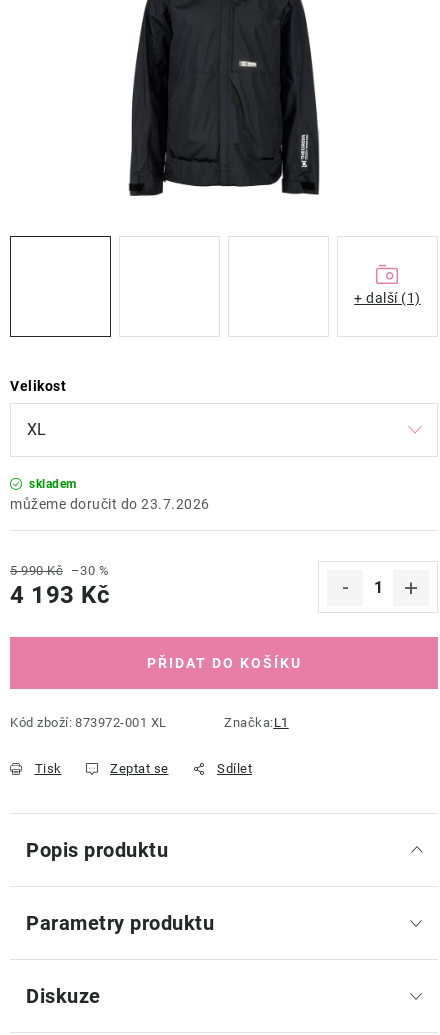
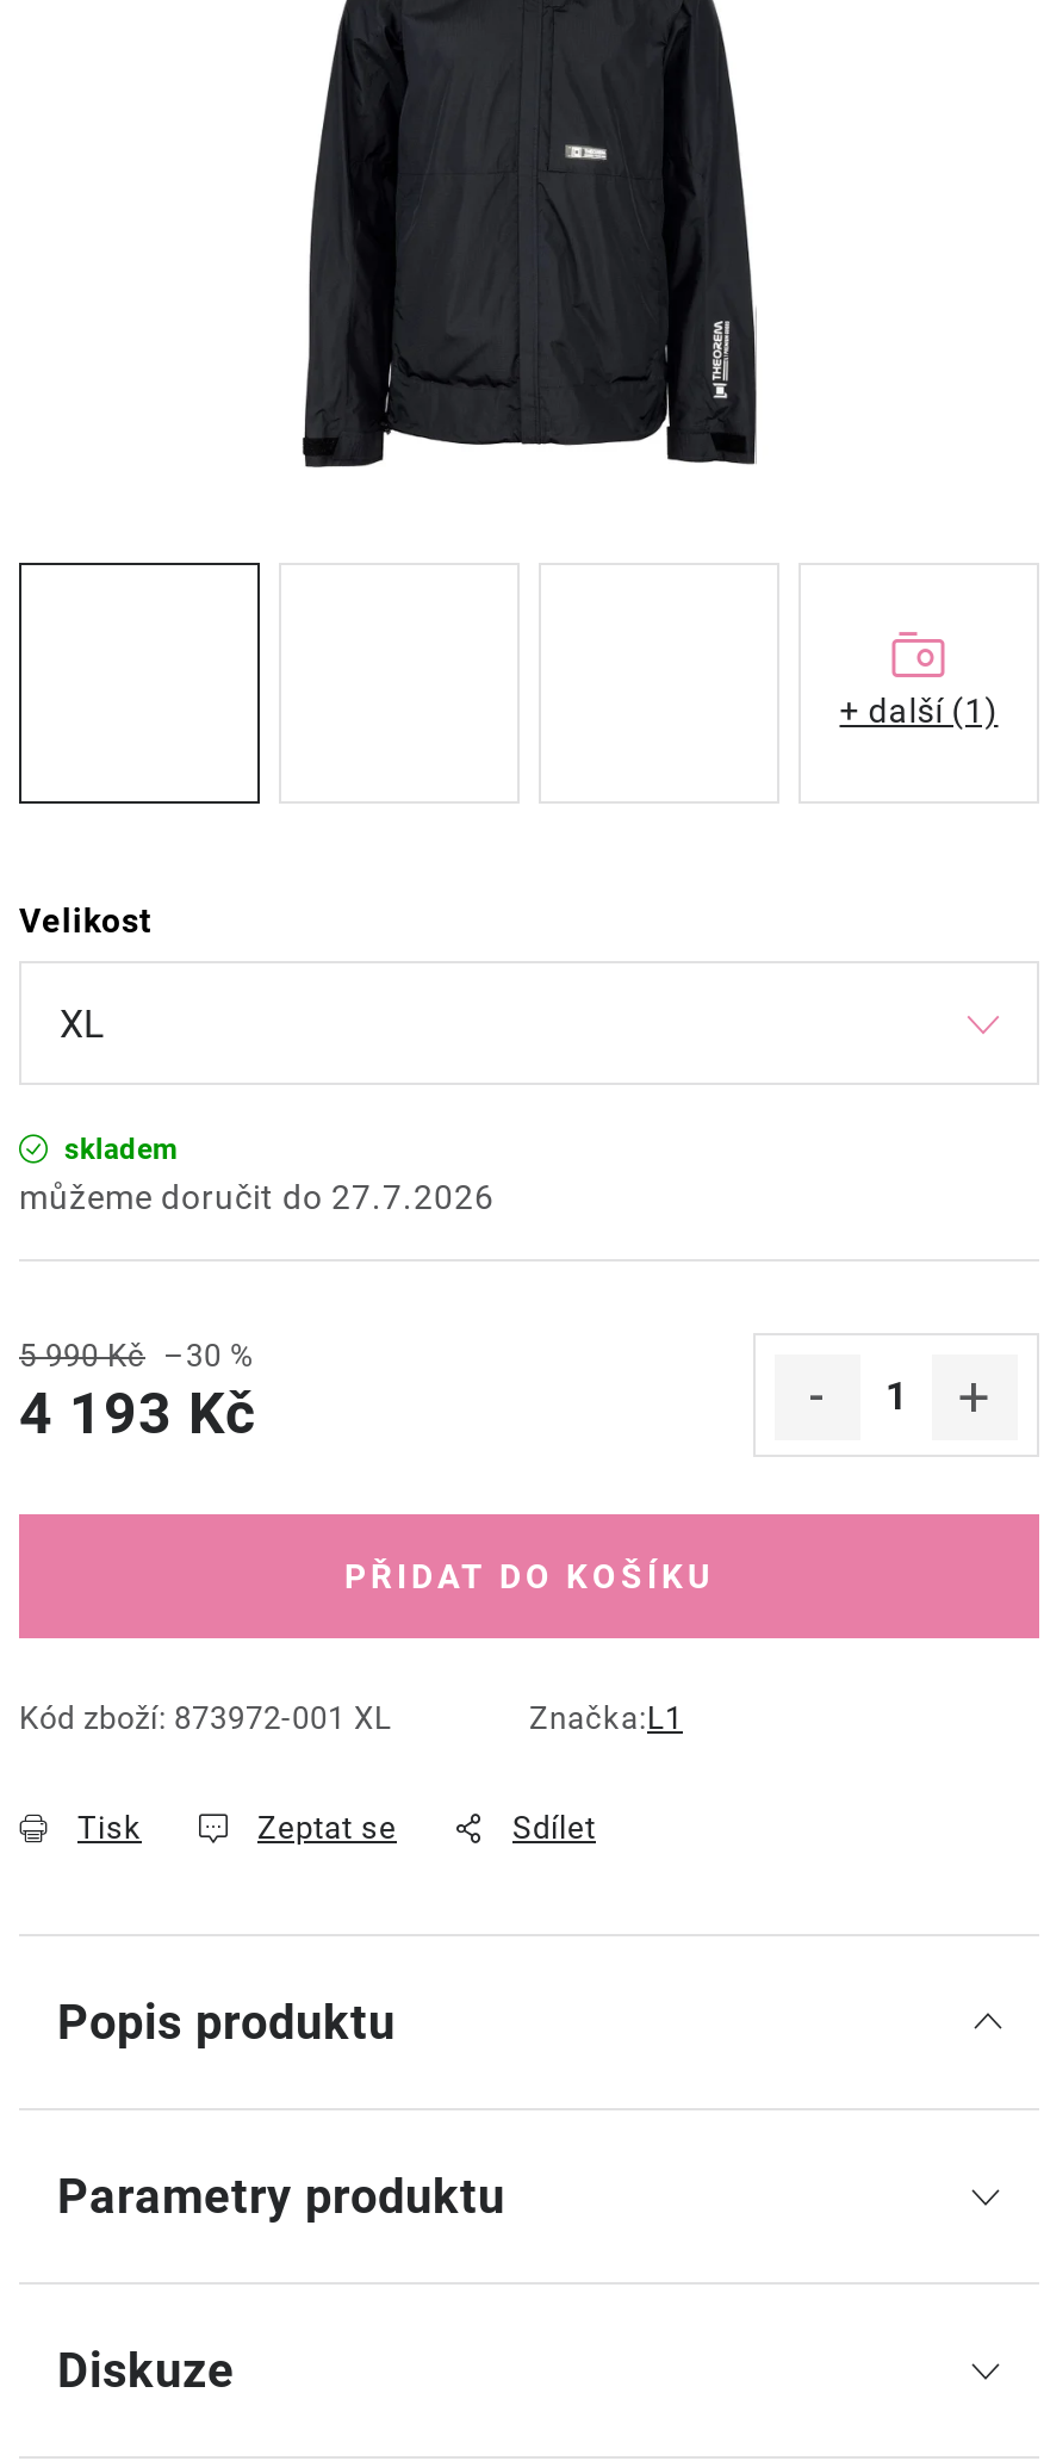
- 23.7.2026
+ 27.7.2026
